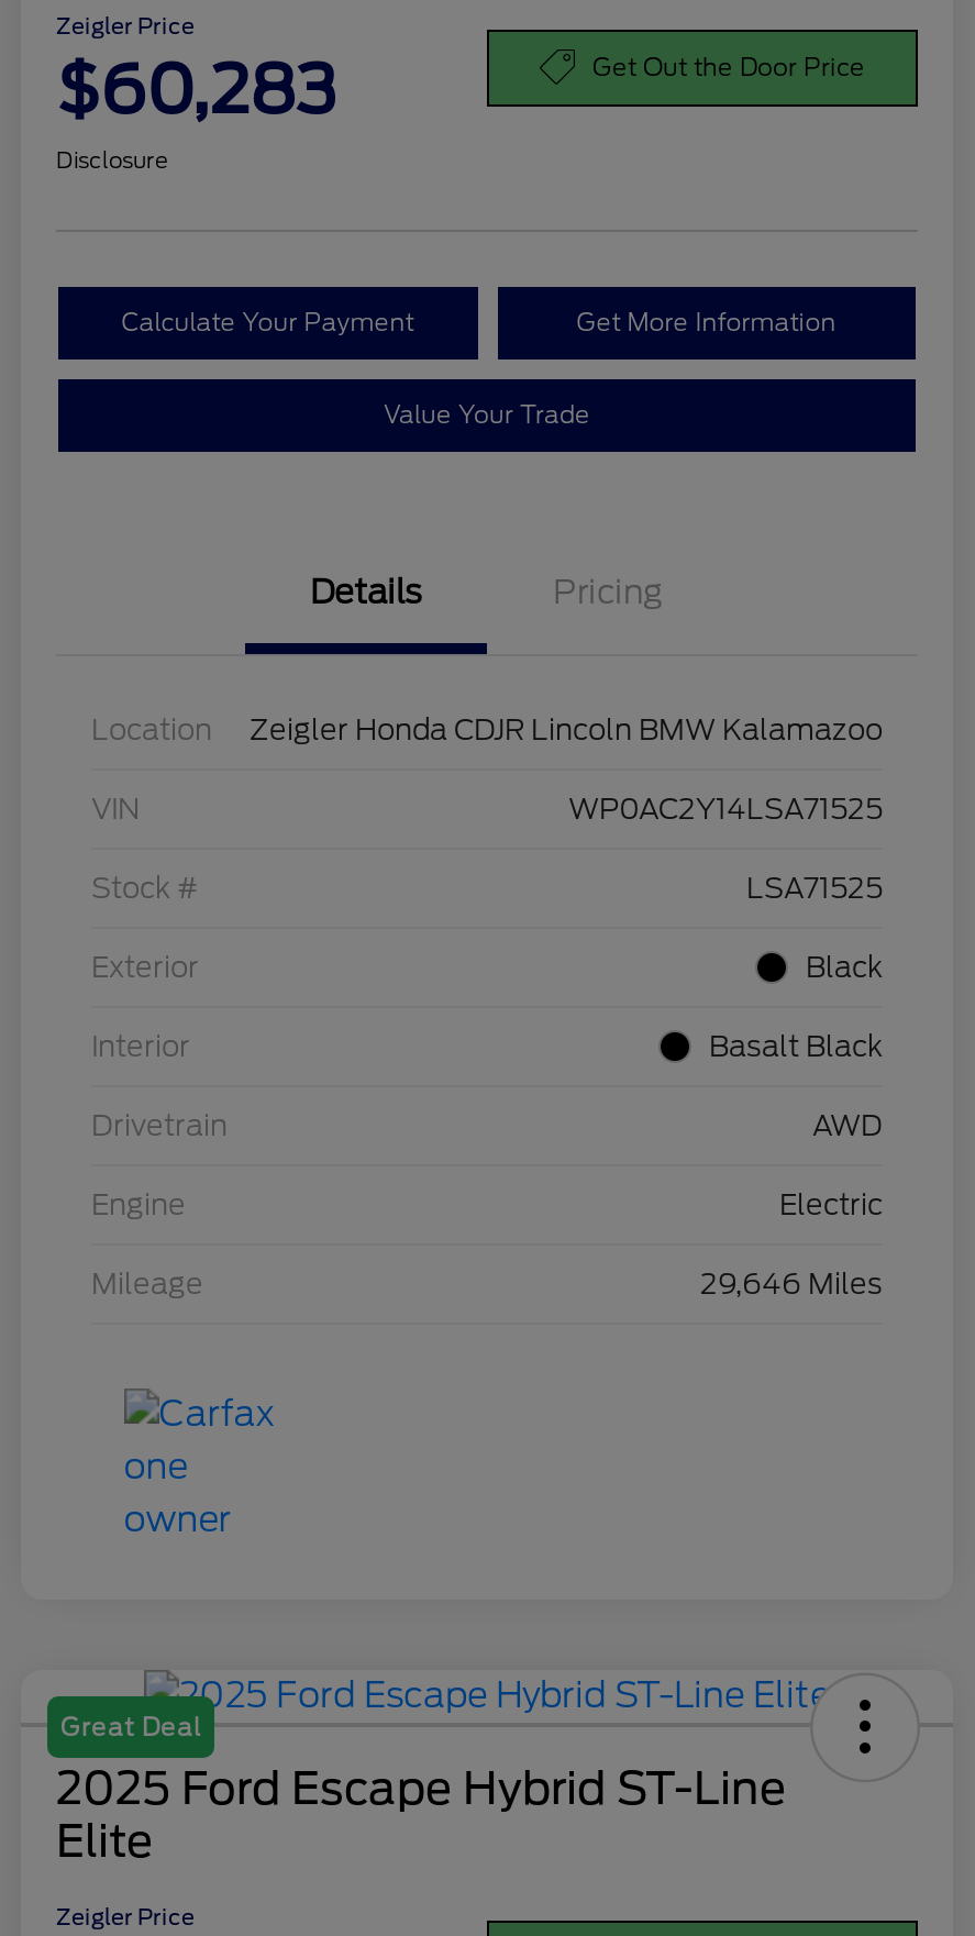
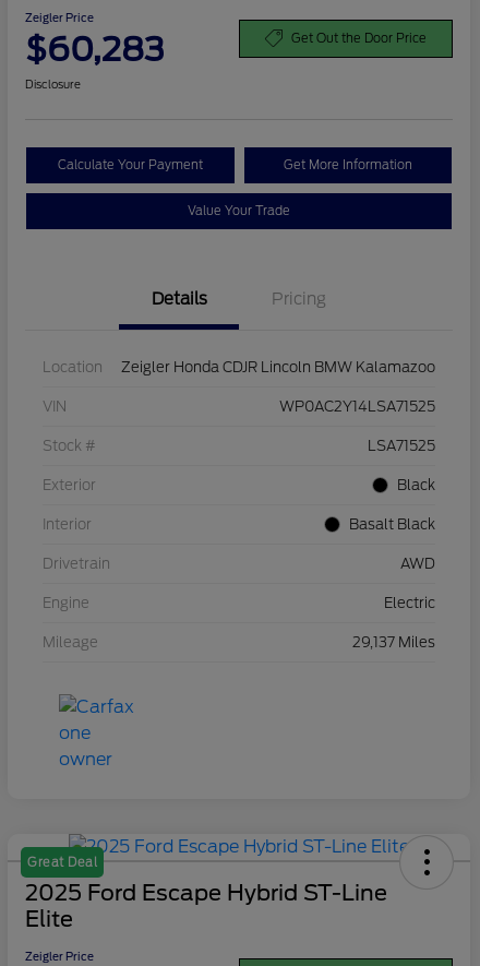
- 29,646 Miles
+ 29,137 Miles
